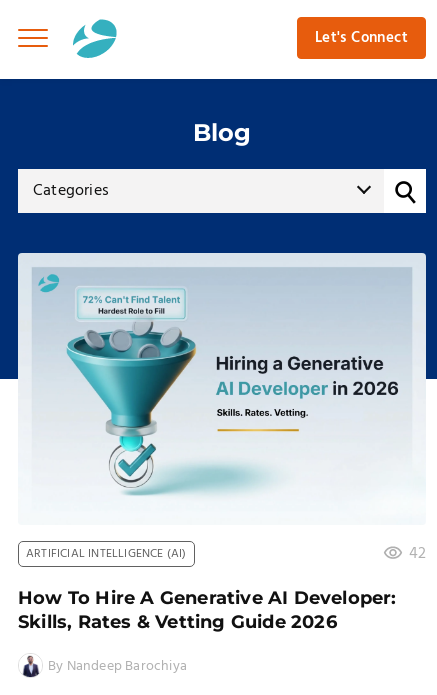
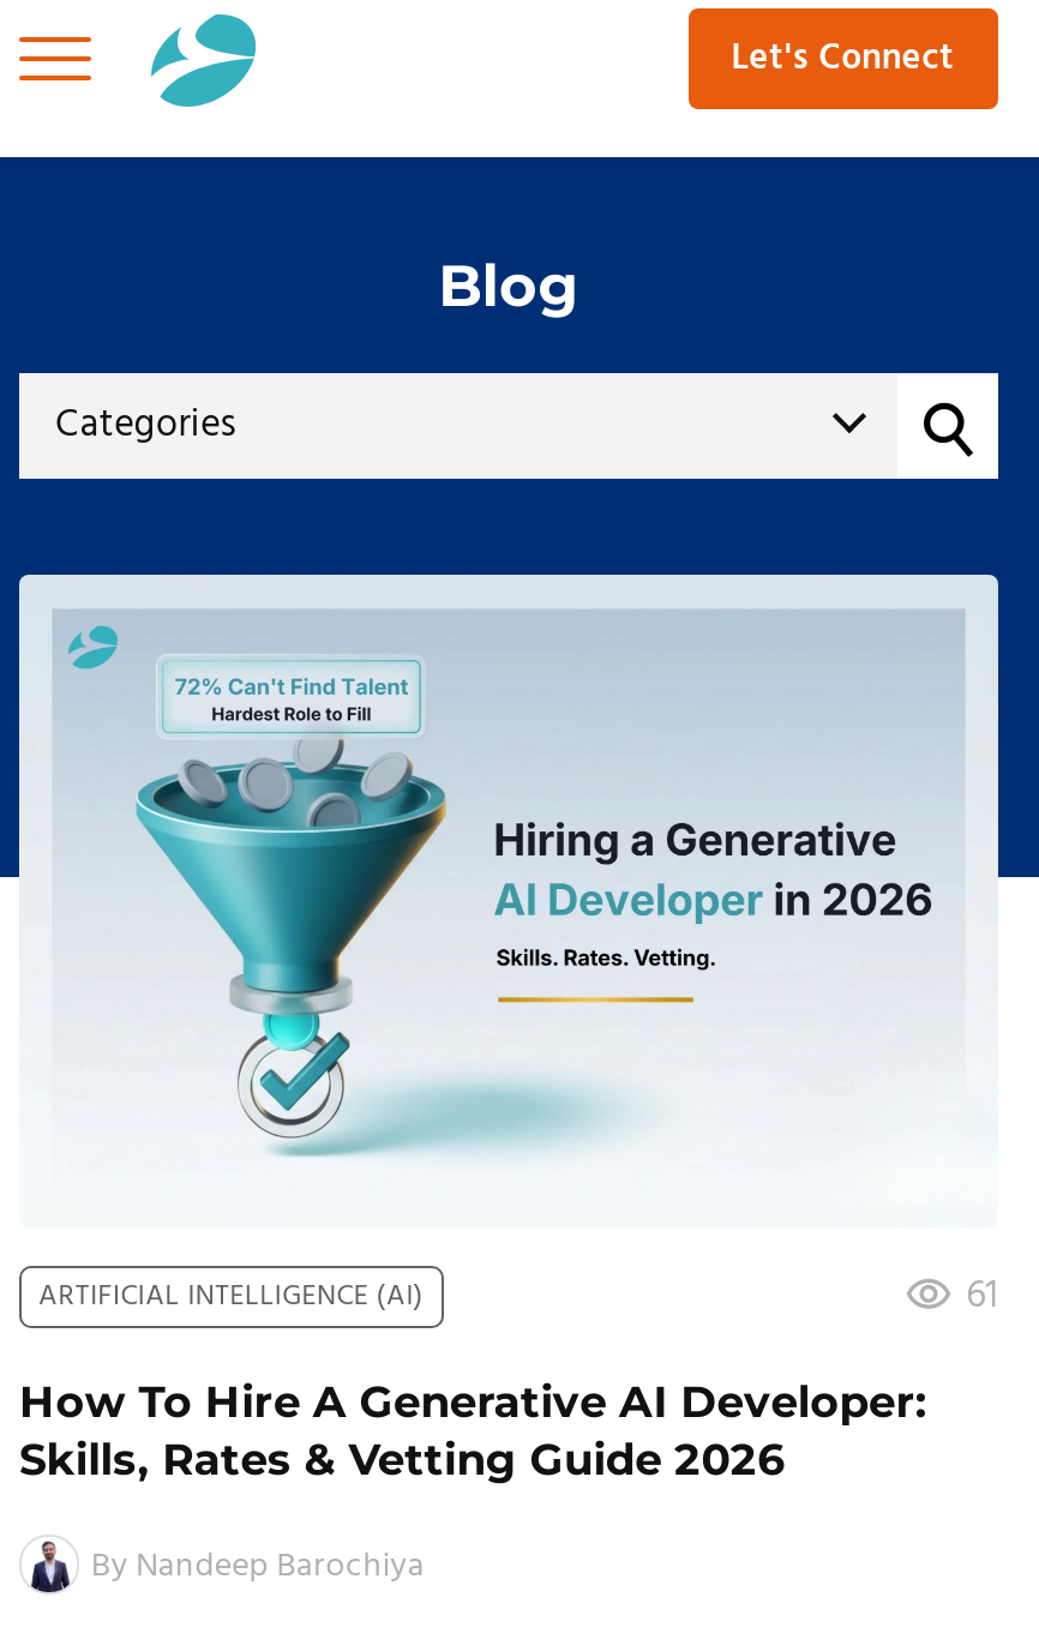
- 42
+ 61
